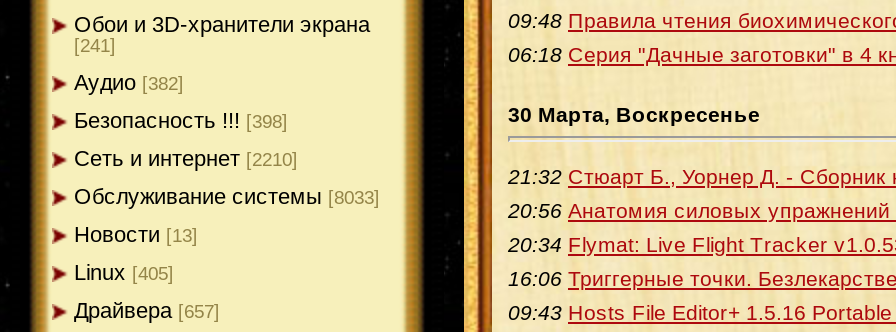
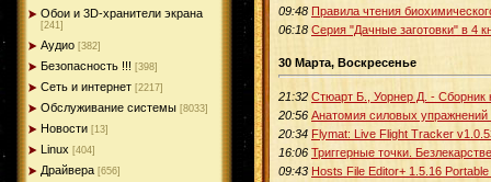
- Сеть и интернет [2210]
+ Сеть и интернет [2217]

- Linux [405]
+ Linux [404]

- Драйвера [657]
+ Драйвера [656]
